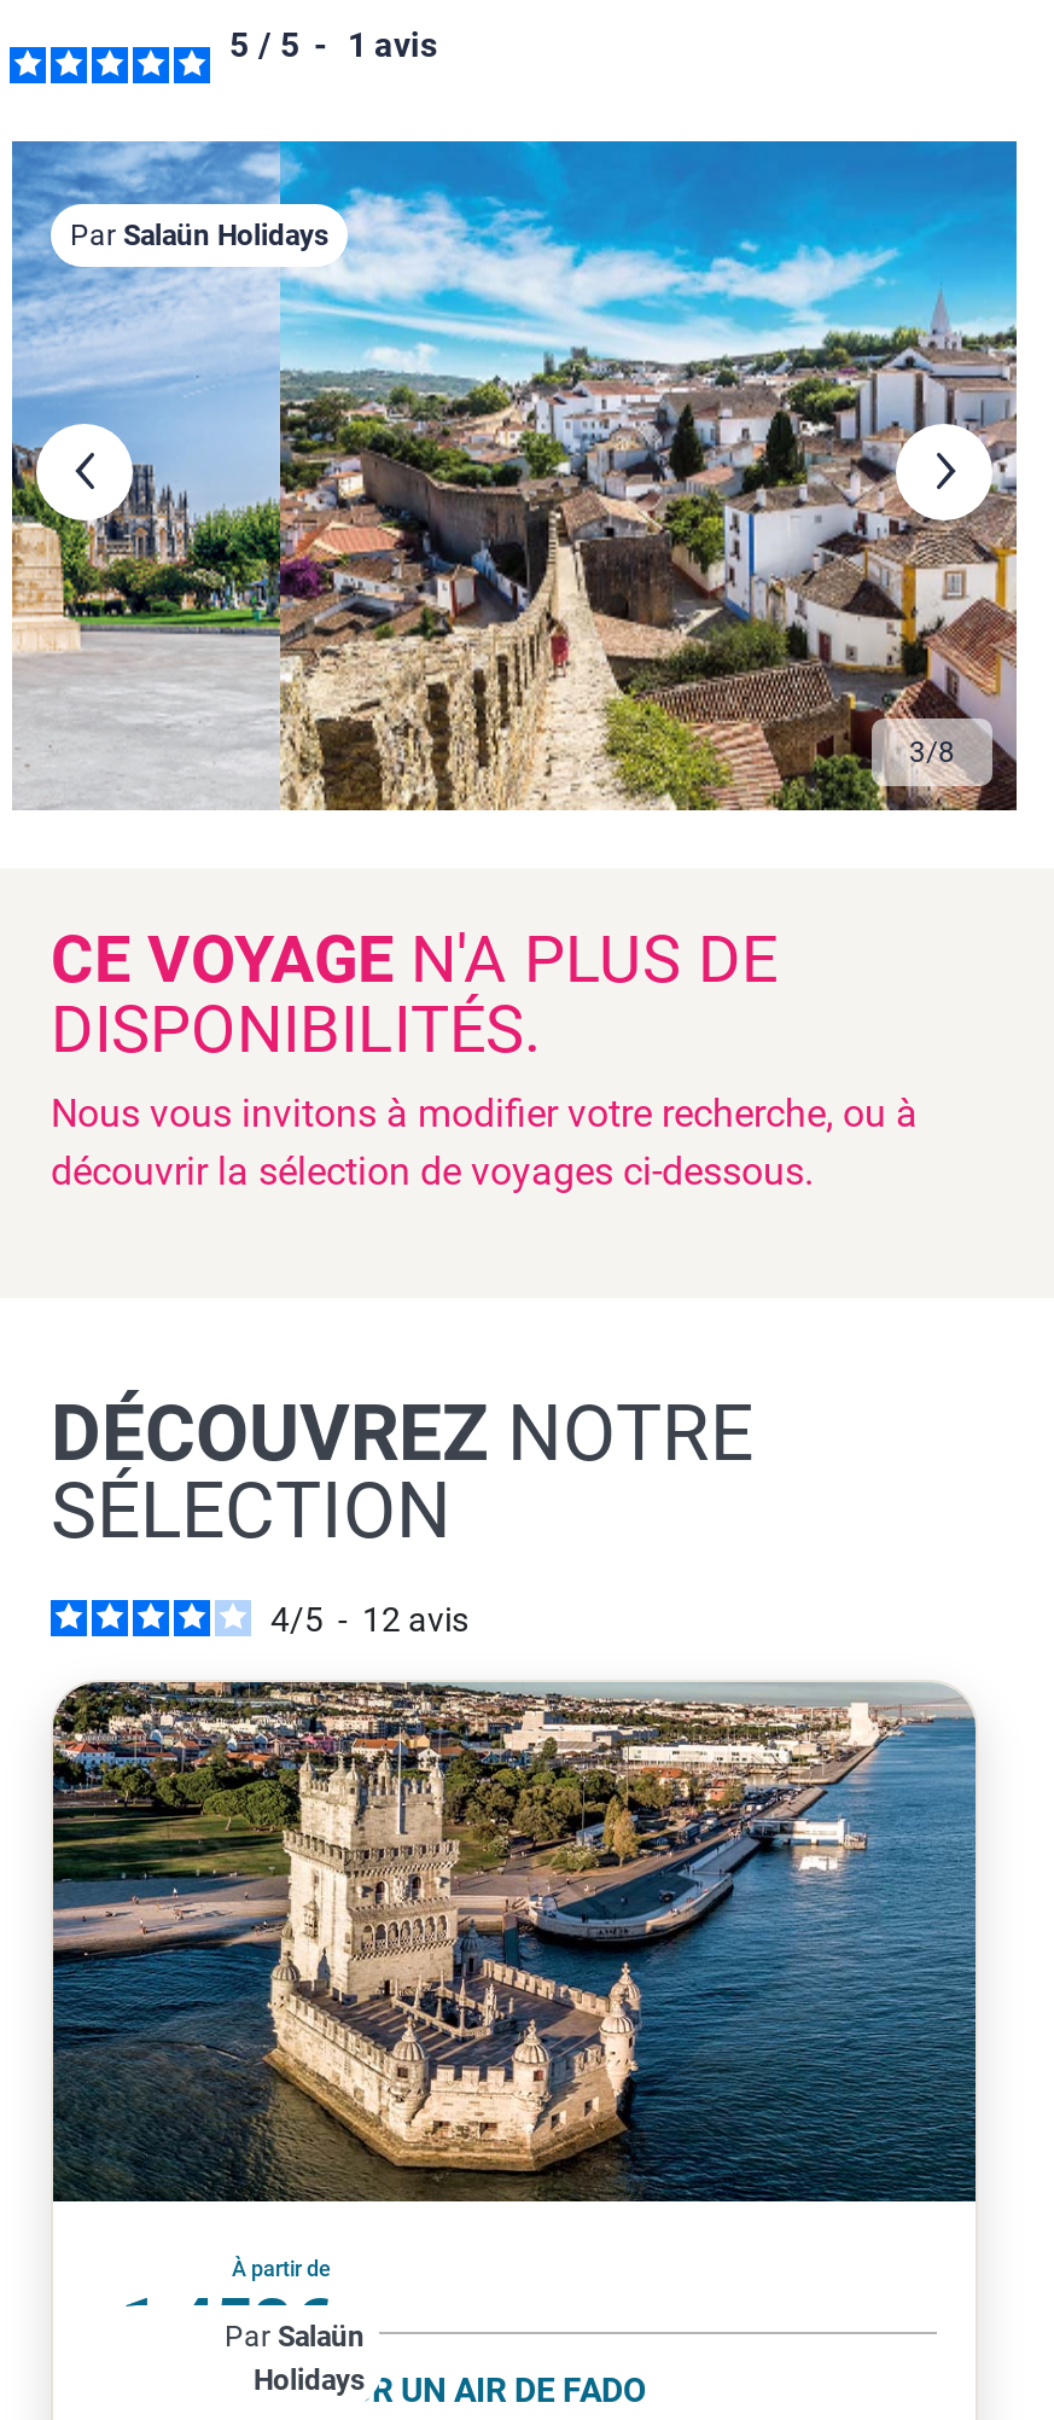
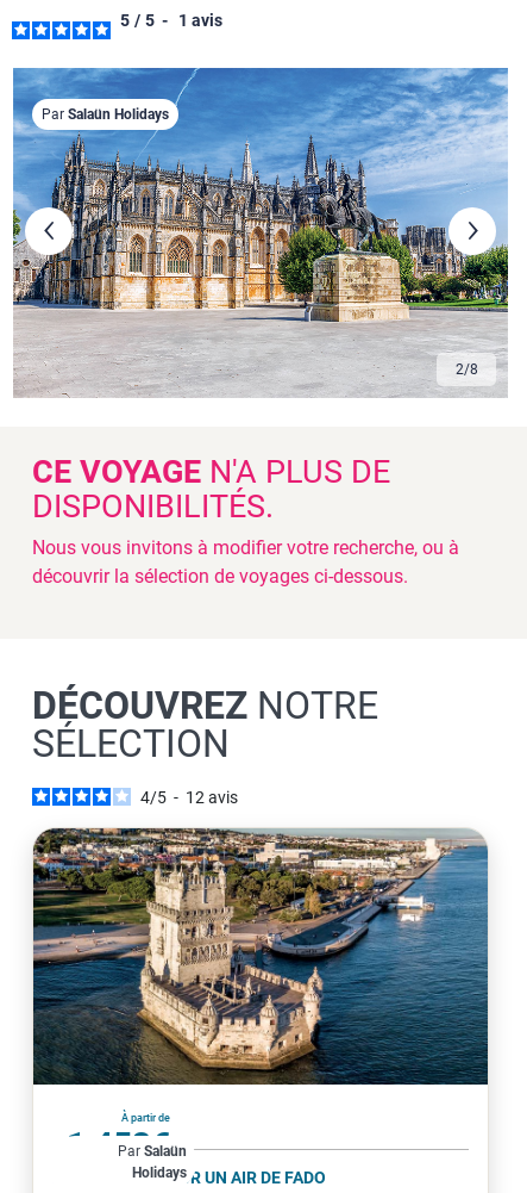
- [image]
- 3/8
+ [image]
+ 2/8
